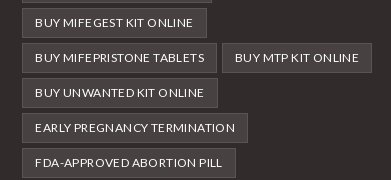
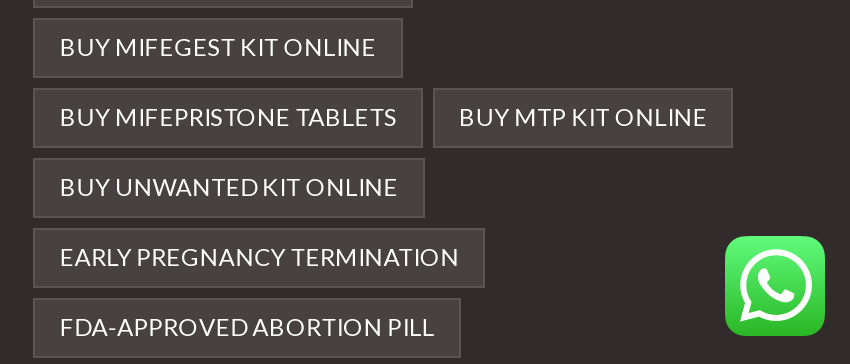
+ [image]
